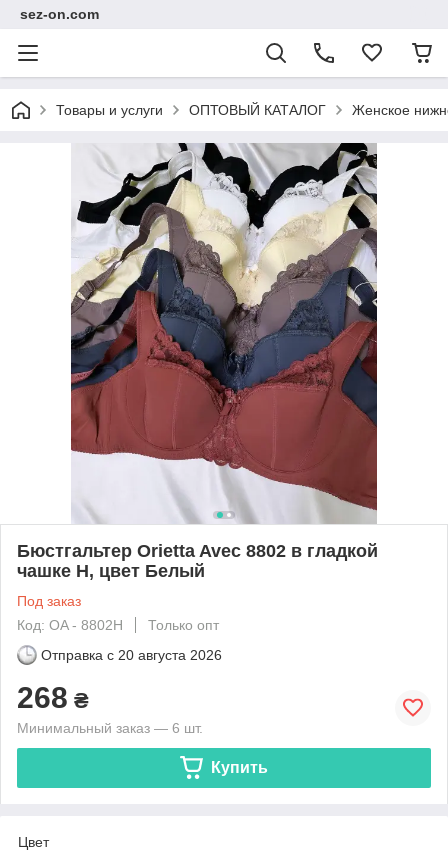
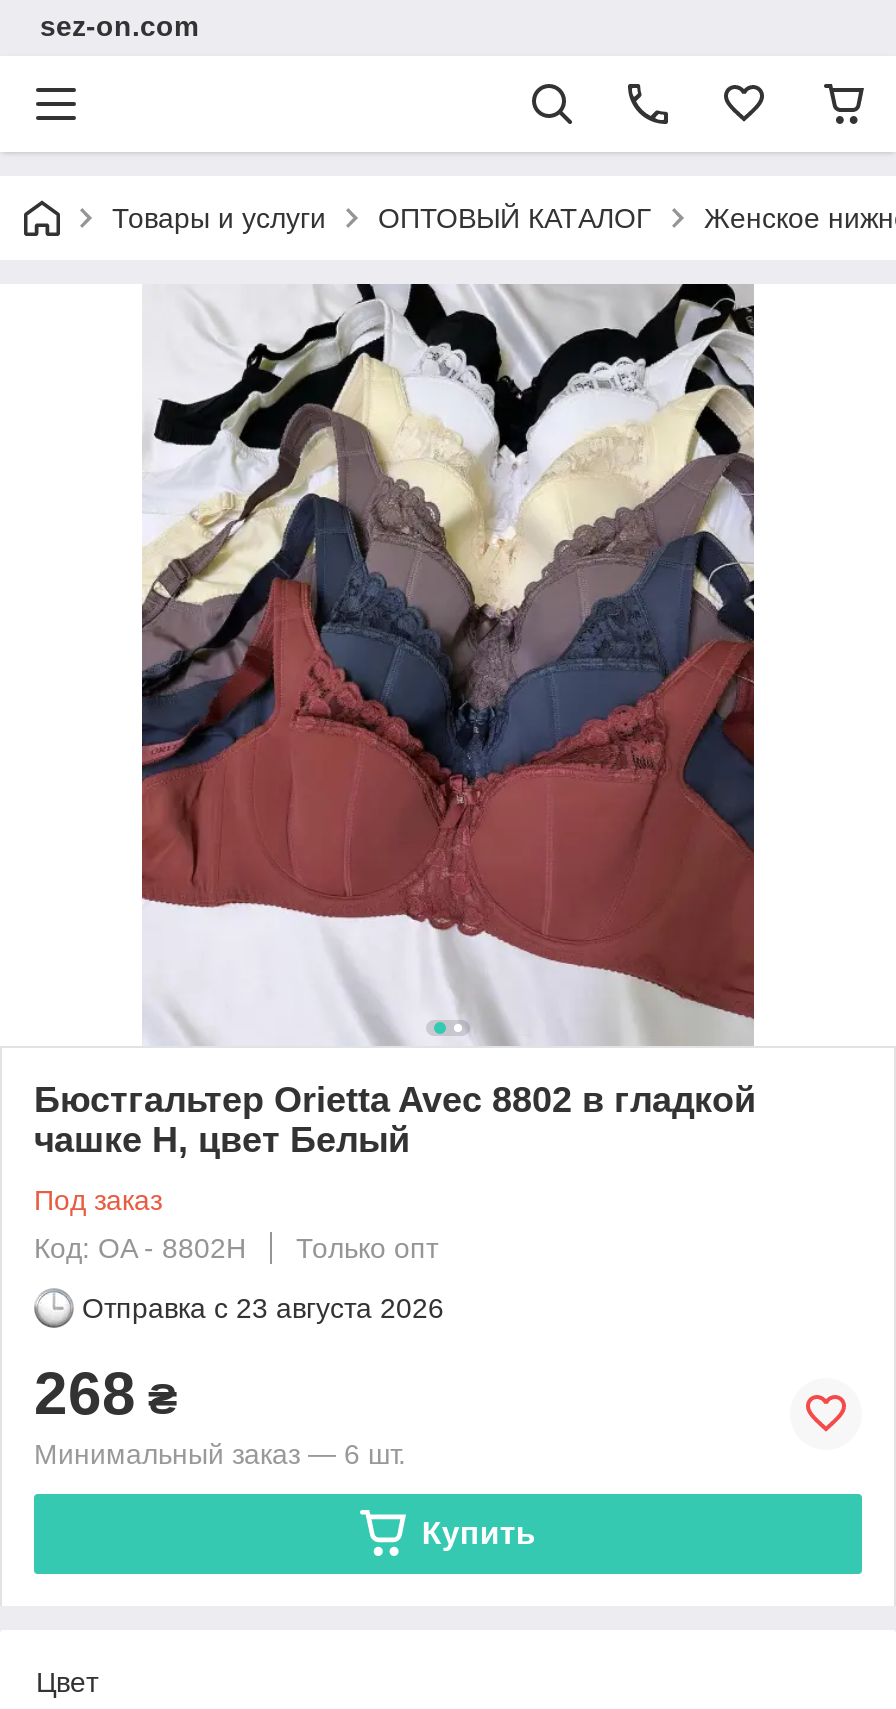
- Отправка с 20 августа 2026
+ Отправка с 23 августа 2026
